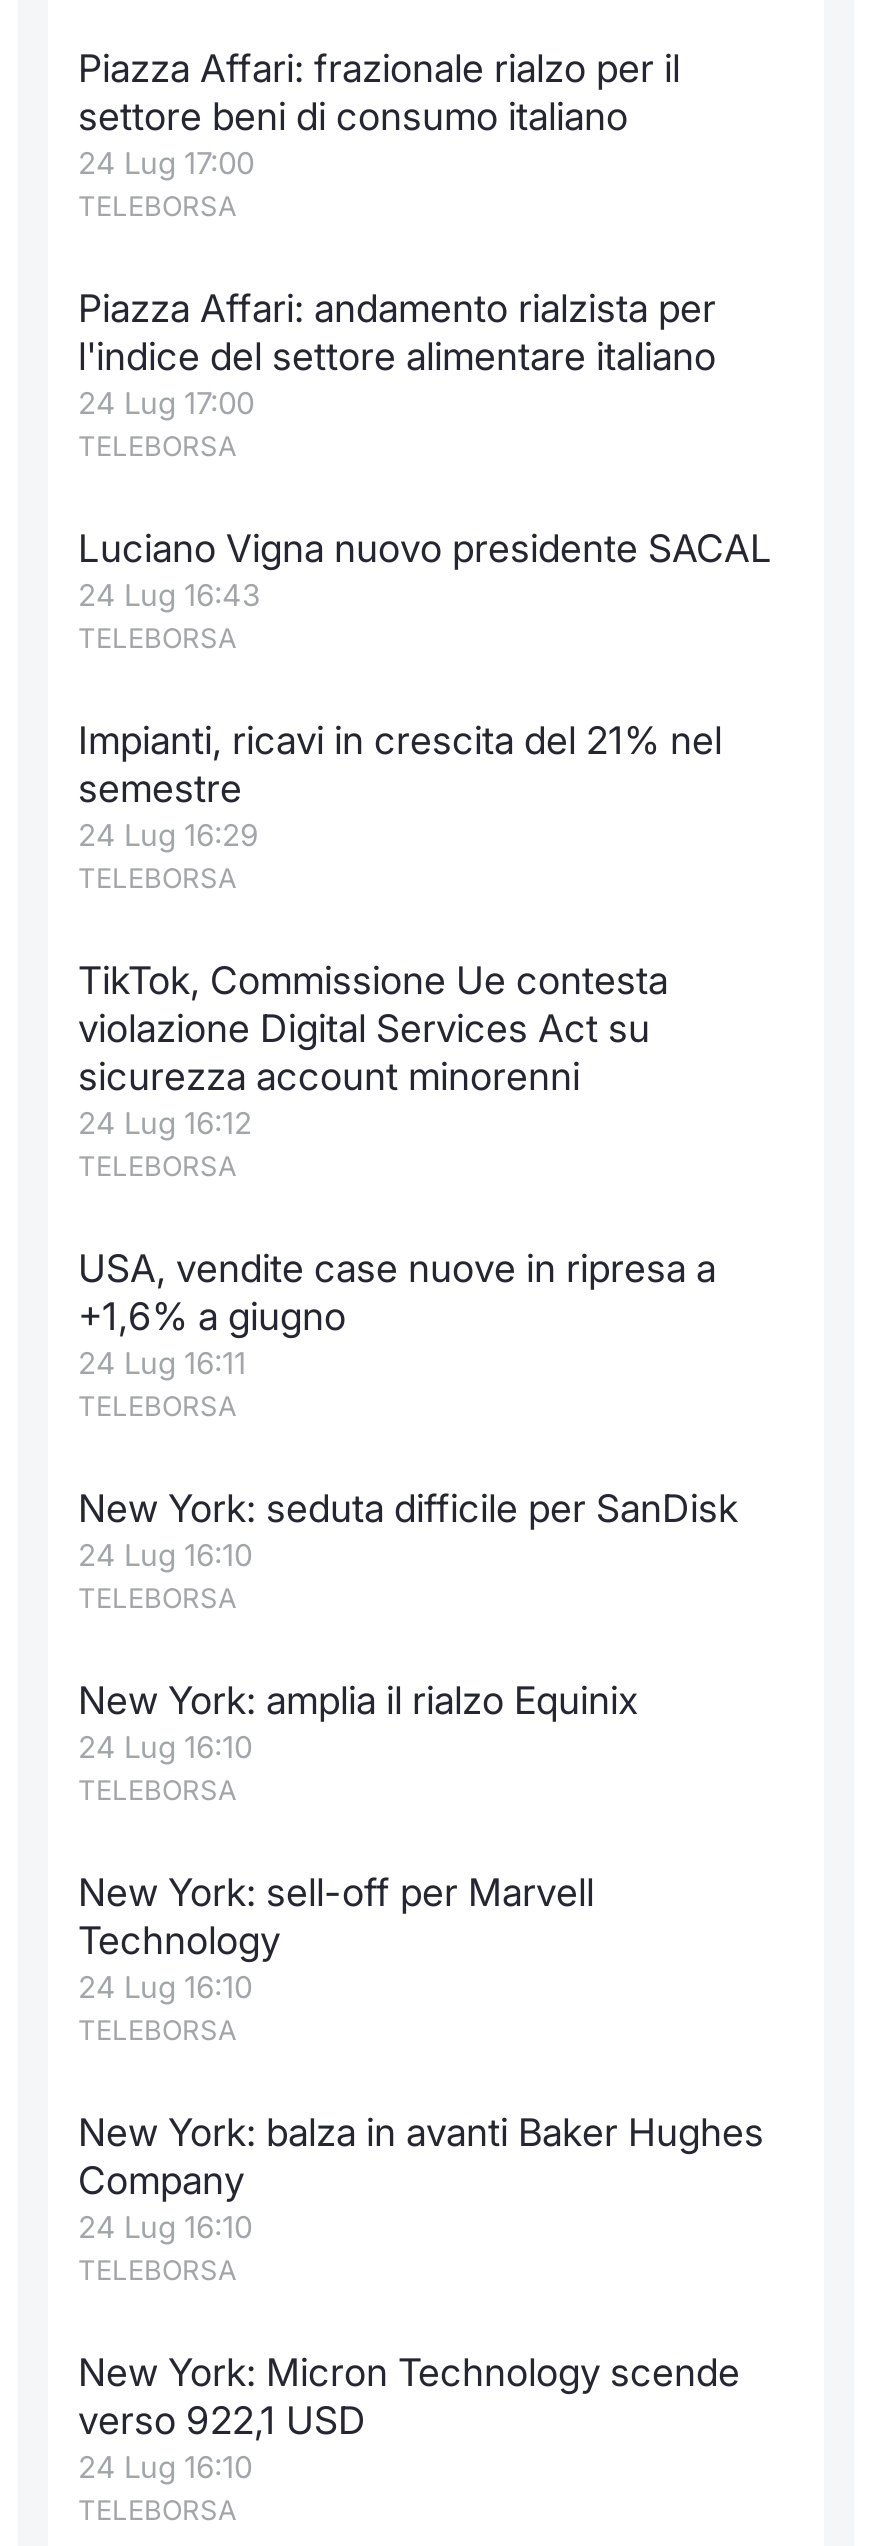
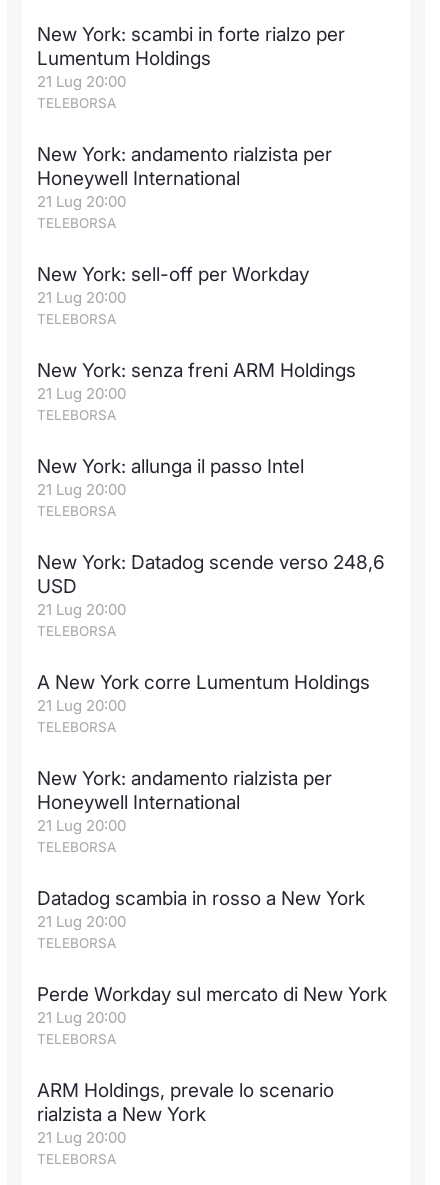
- Piazza Affari: frazionale rialzo per il
- settore beni di consumo italiano
- 24 Lug 17:00
+ New York: scambi in forte rialzo per
+ Lumentum Holdings
+ 21 Lug 20:00

- Piazza Affari: andamento rialzista per
- l'indice del settore alimentare italiano
- 24 Lug 17:00
+ New York: andamento rialzista per
+ Honeywell International
+ 21 Lug 20:00

- Luciano Vigna nuovo presidente SACAL
- 24 Lug 16:43
+ New York: sell-off per Workday
+ 21 Lug 20:00

- Impianti, ricavi in crescita del 21% nel
- semestre
- 24 Lug 16:29
+ New York: senza freni ARM Holdings
+ 21 Lug 20:00

- TikTok, Commissione Ue contesta
- violazione Digital Services Act su
- sicurezza account minorenni
- 24 Lug 16:12
+ New York: allunga il passo Intel
+ 21 Lug 20:00

- USA, vendite case nuove in ripresa a
- +1,6% a giugno
- 24 Lug 16:11
+ New York: Datadog scende verso 248,6
+ USD
+ 21 Lug 20:00

- New York: seduta difficile per SanDisk
- 24 Lug 16:10
+ A New York corre Lumentum Holdings
+ 21 Lug 20:00

- New York: amplia il rialzo Equinix
- 24 Lug 16:10
+ New York: andamento rialzista per
+ Honeywell International
+ 21 Lug 20:00

- New York: sell-off per Marvell
- Technology
- 24 Lug 16:10
+ Datadog scambia in rosso a New York
+ 21 Lug 20:00

- New York: balza in avanti Baker Hughes
- Company
- 24 Lug 16:10
+ Perde Workday sul mercato di New York
+ 21 Lug 20:00

- New York: Micron Technology scende
- verso 922,1 USD
- 24 Lug 16:10
+ ARM Holdings, prevale lo scenario
+ rialzista a New York
+ 21 Lug 20:00
